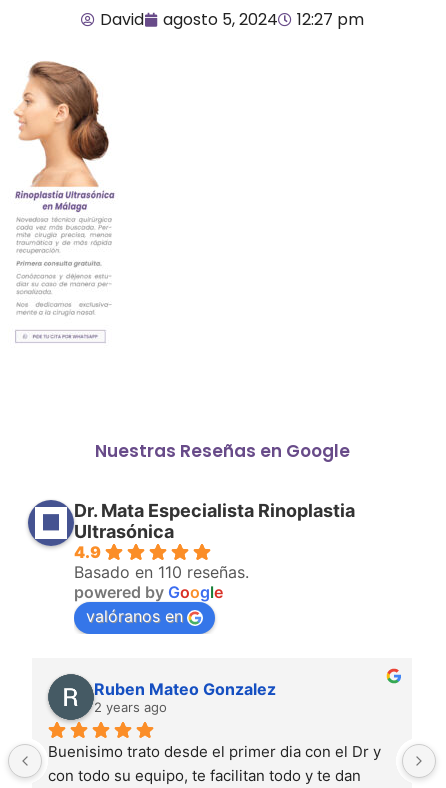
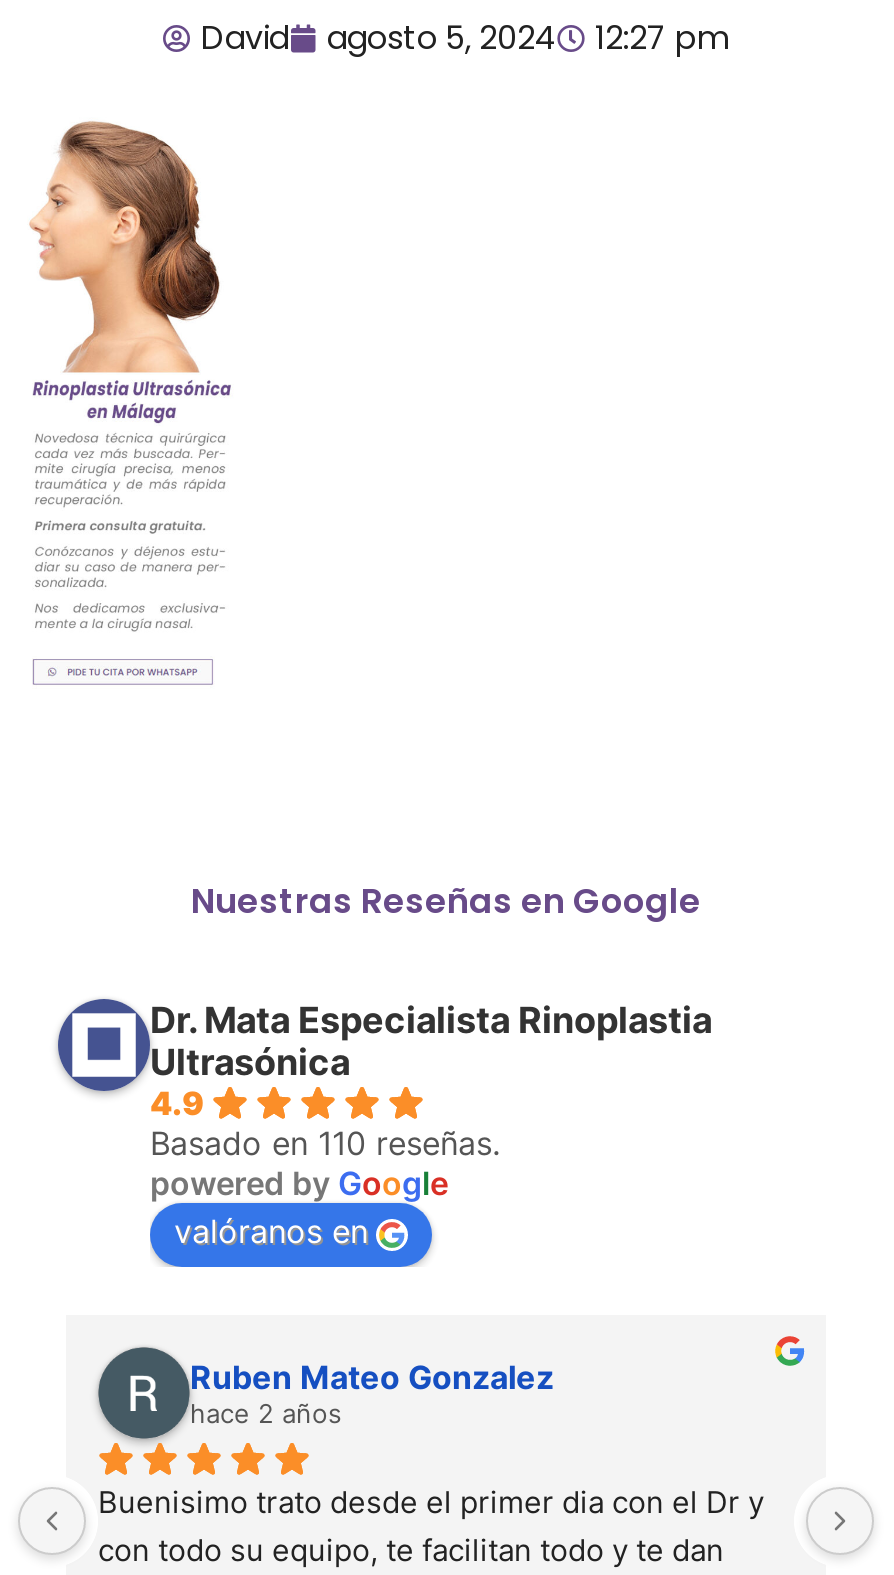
- 2 years ago
+ hace 2 años
